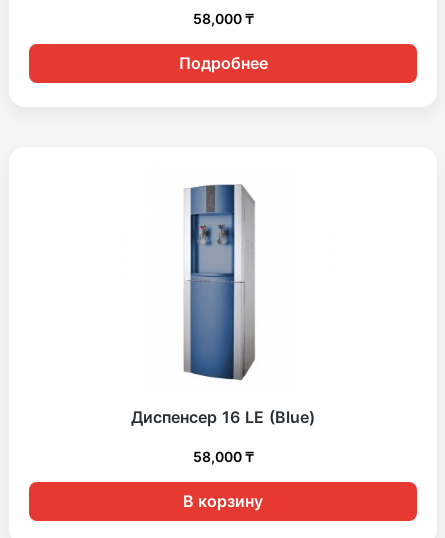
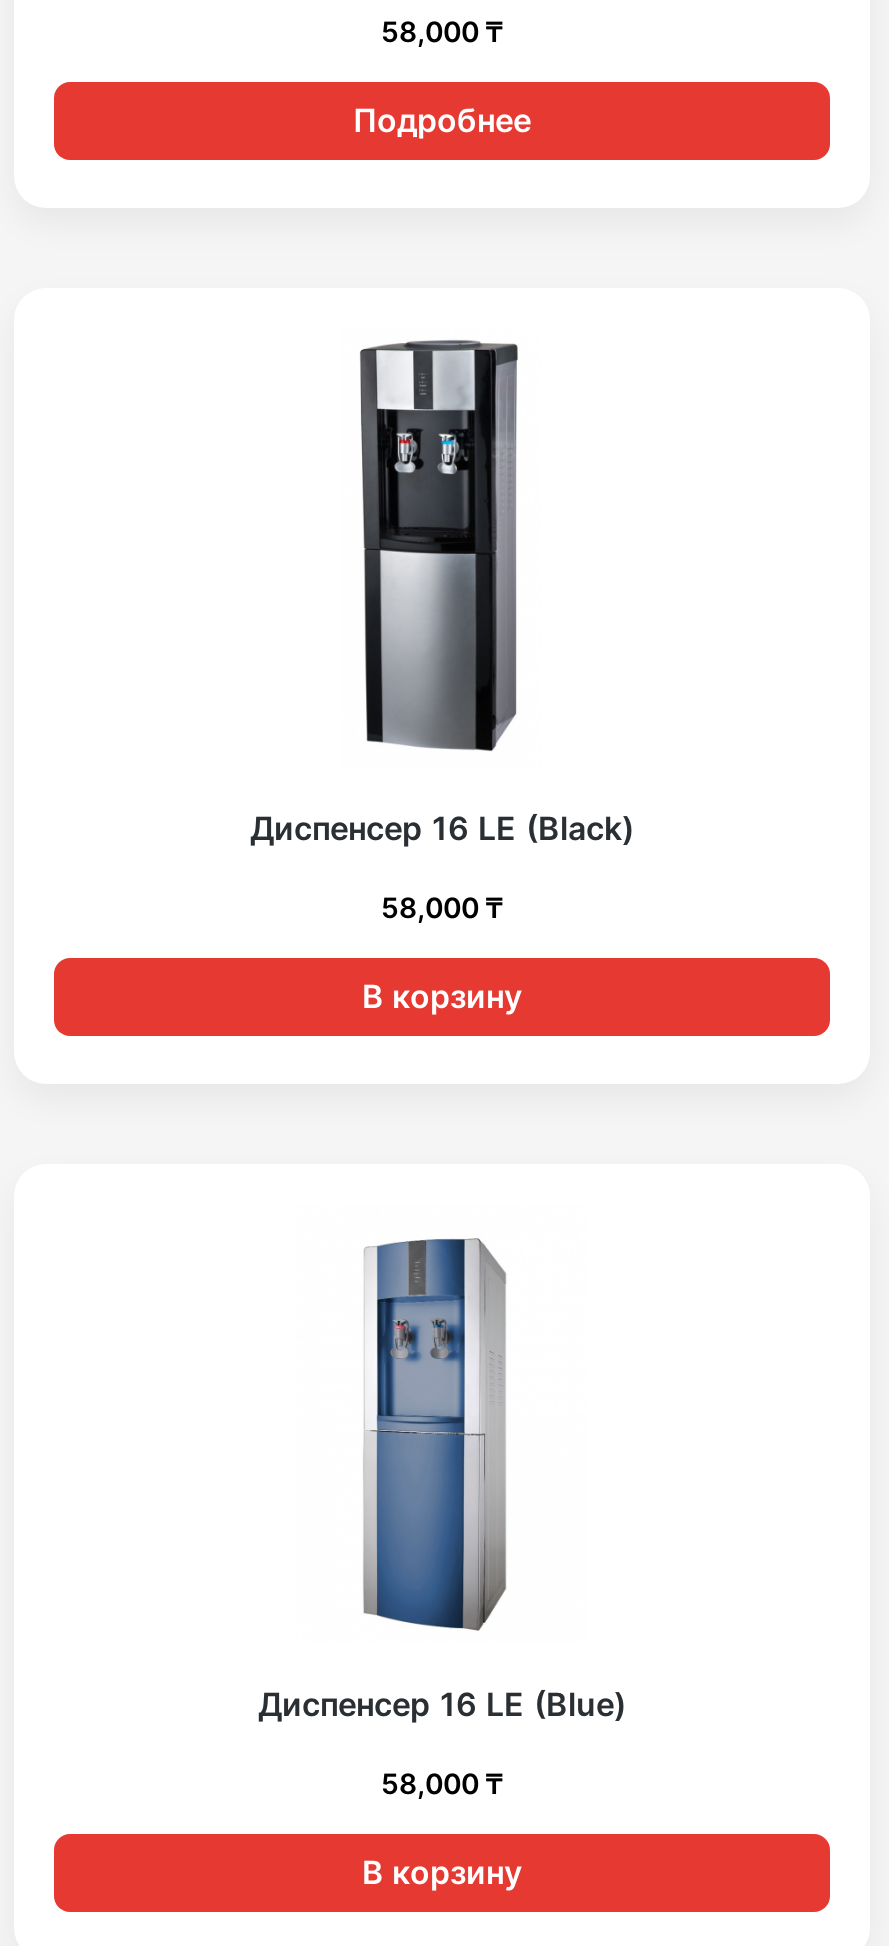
+ [image]
+ Диспенсер 16 LE (Black)
+ 58,000 ₸
+ В корзину
